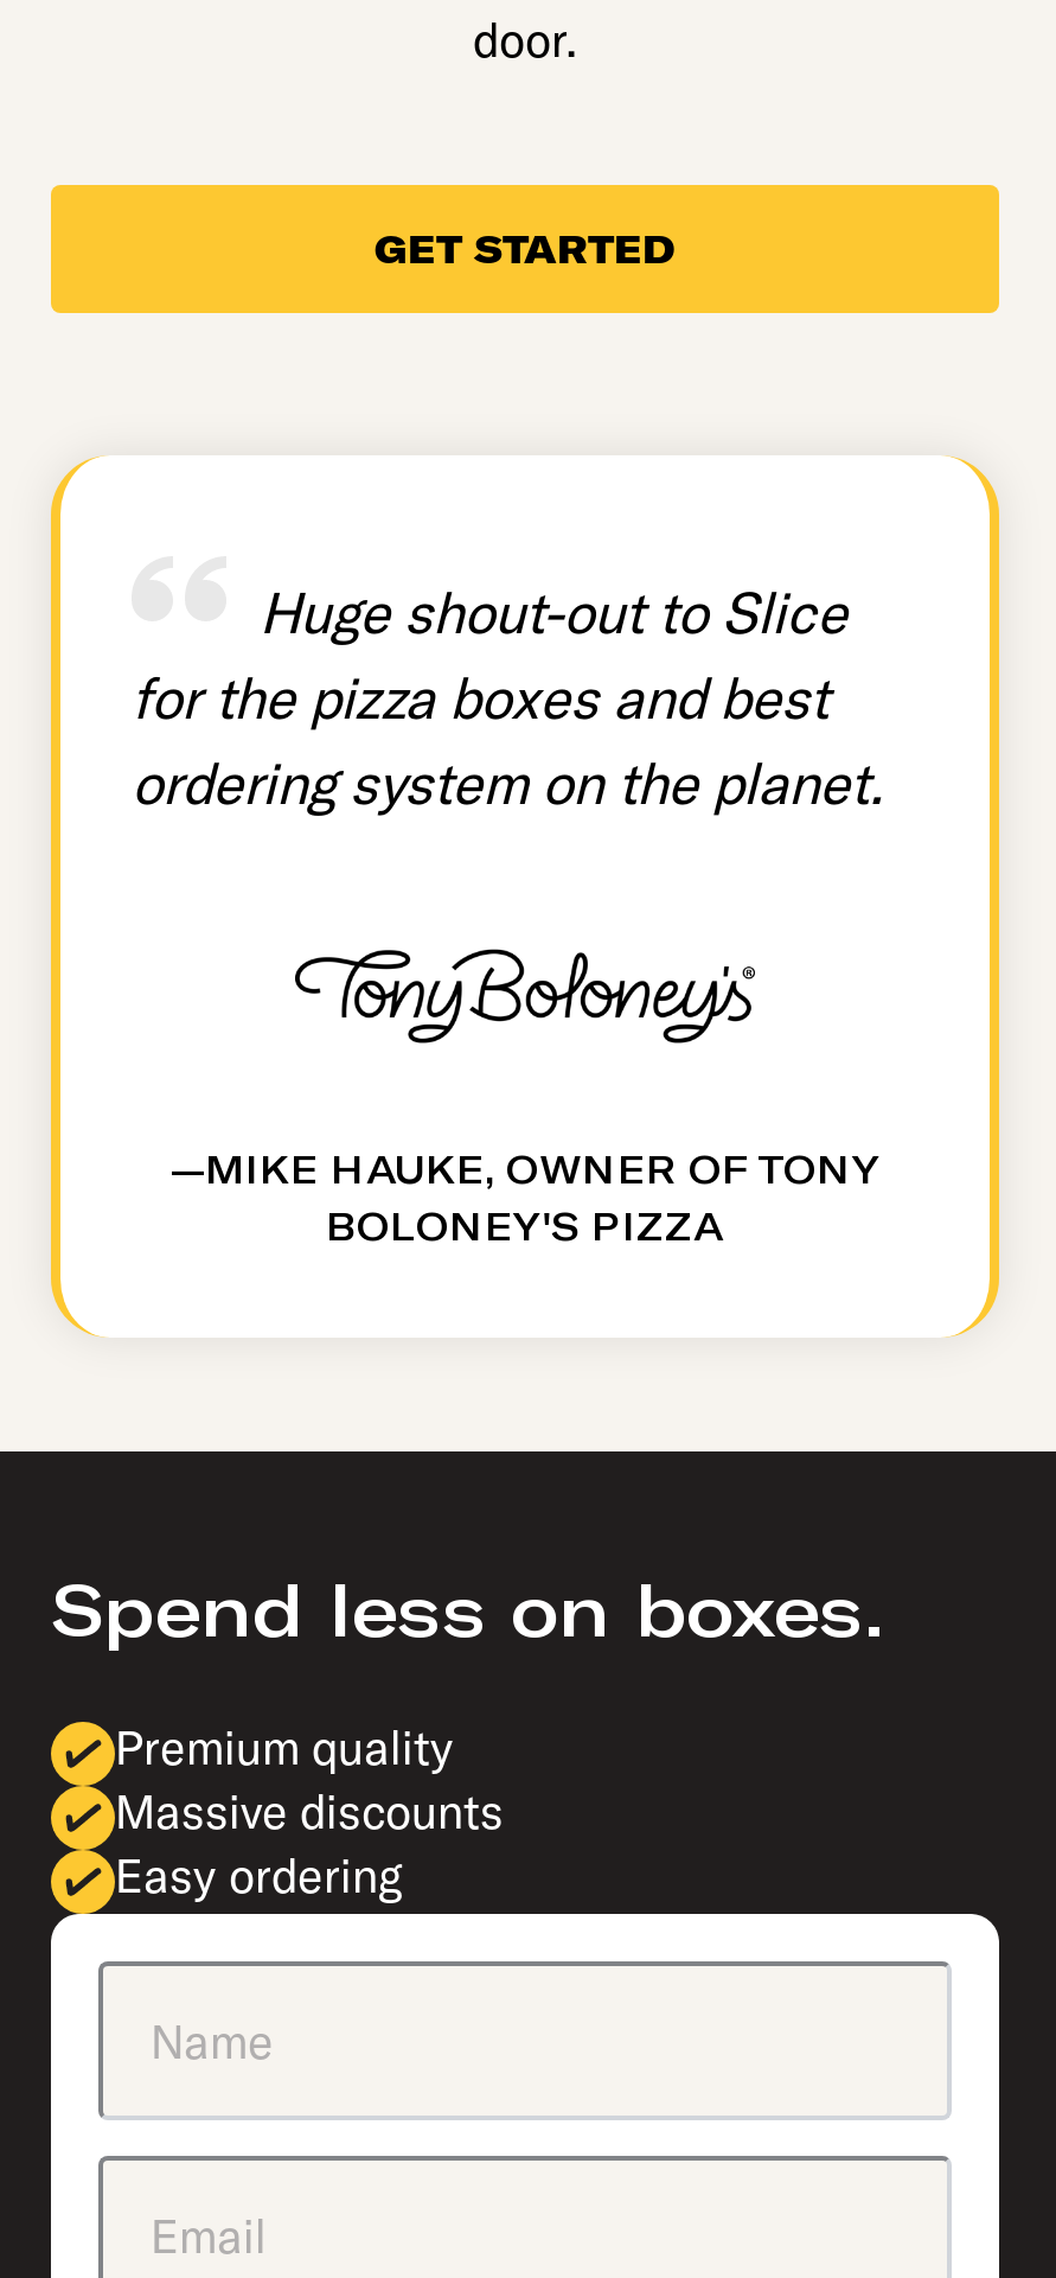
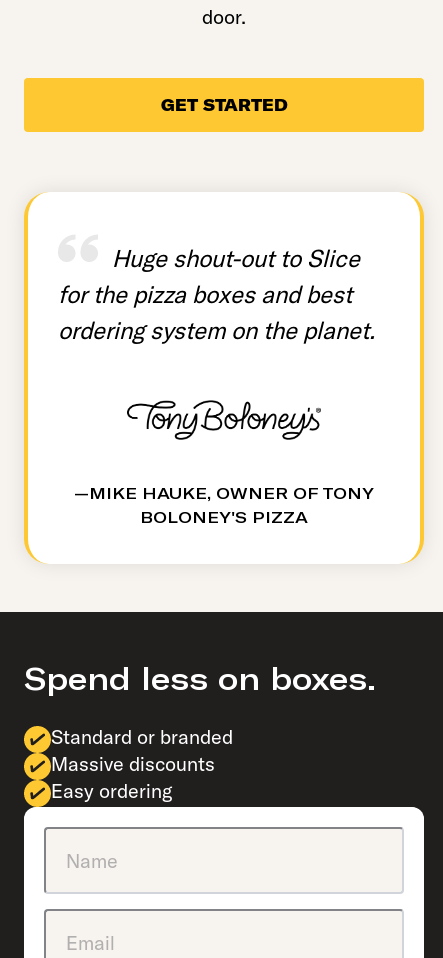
- Premium quality
+ Standard or branded
